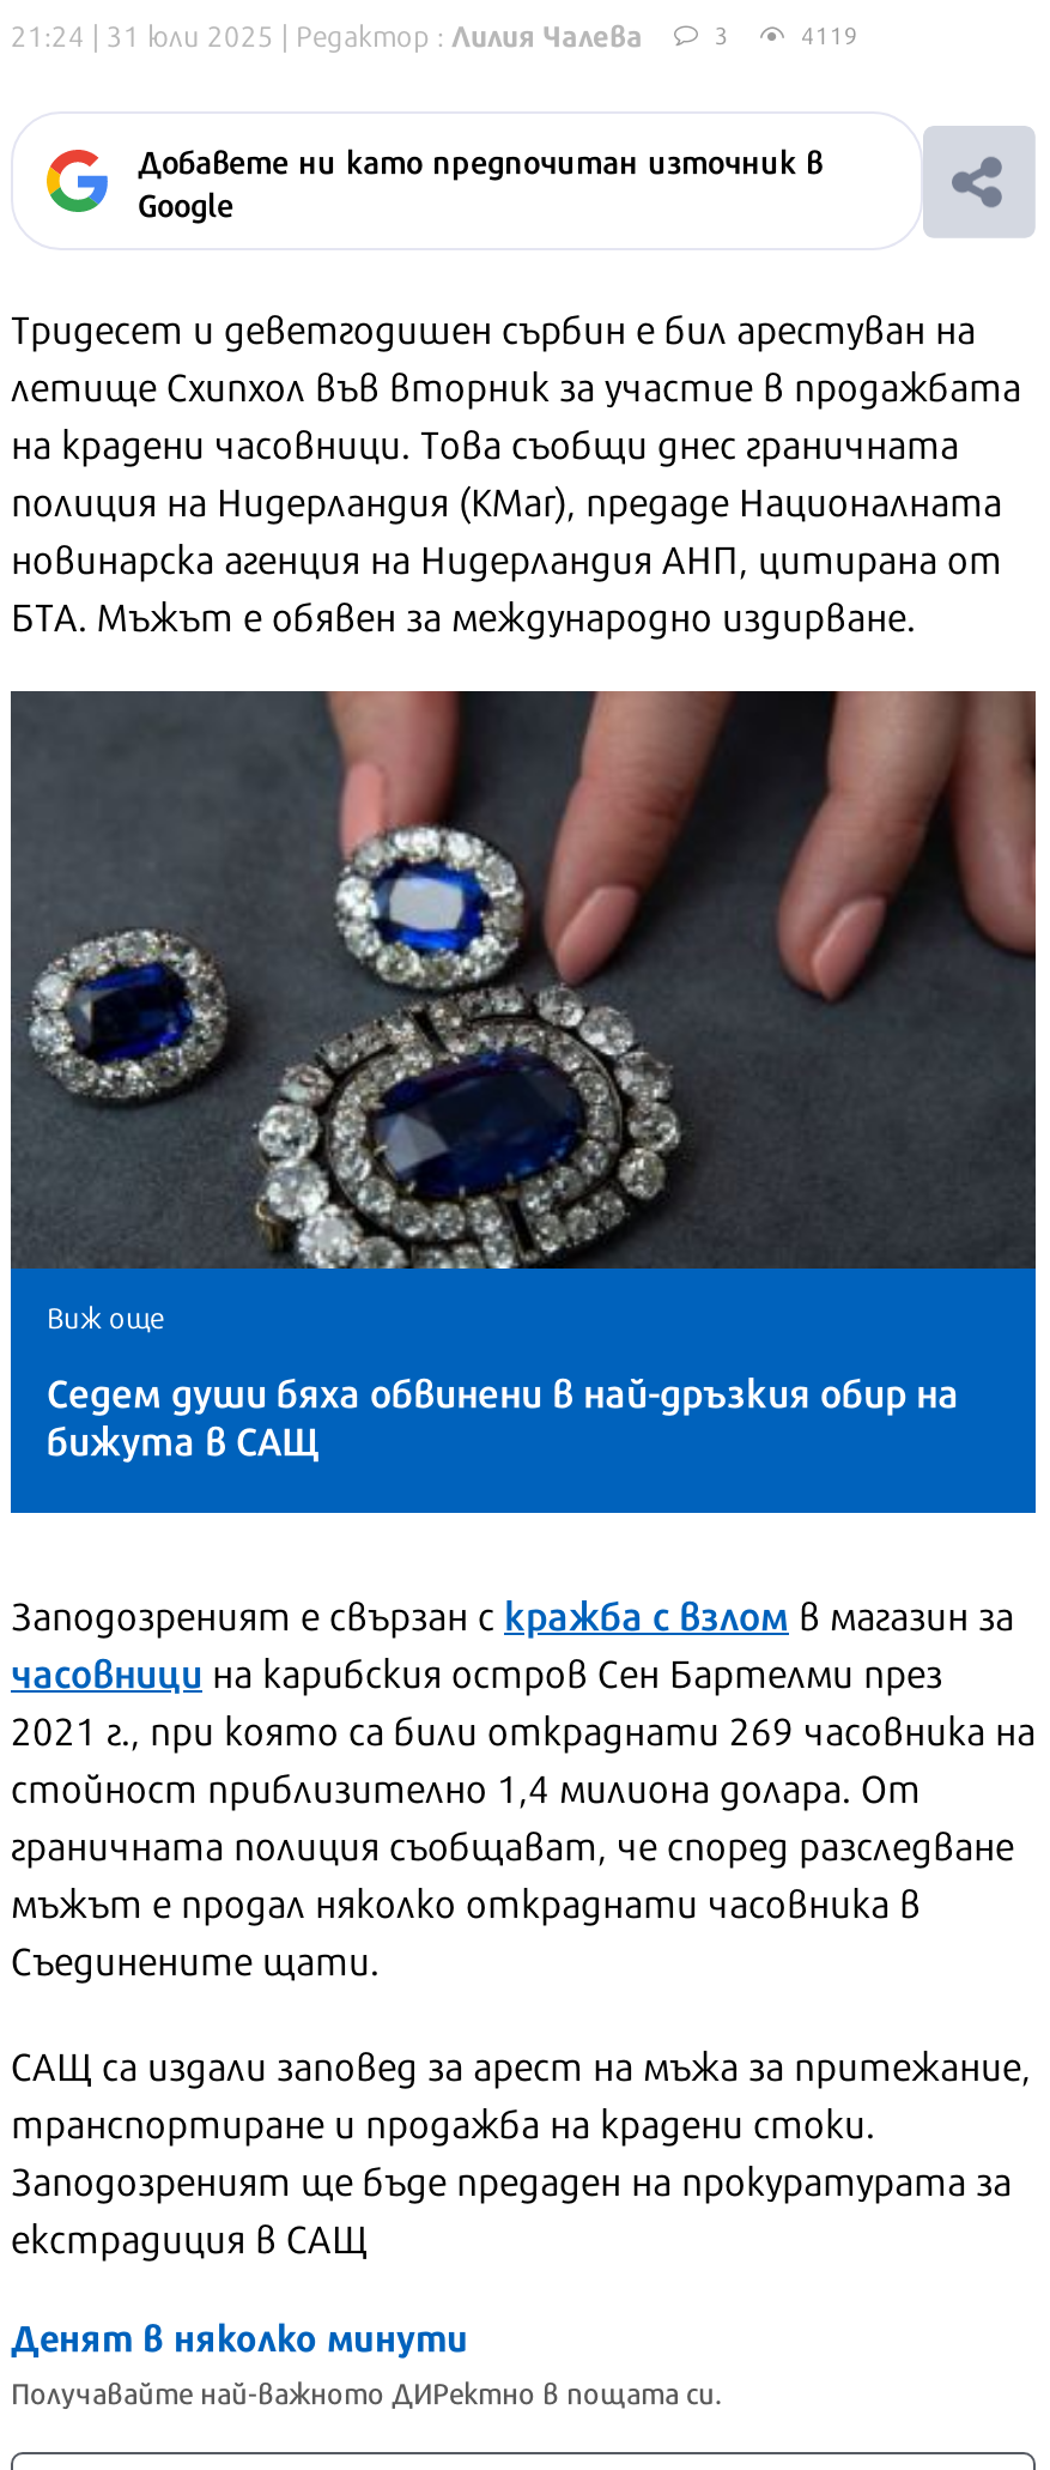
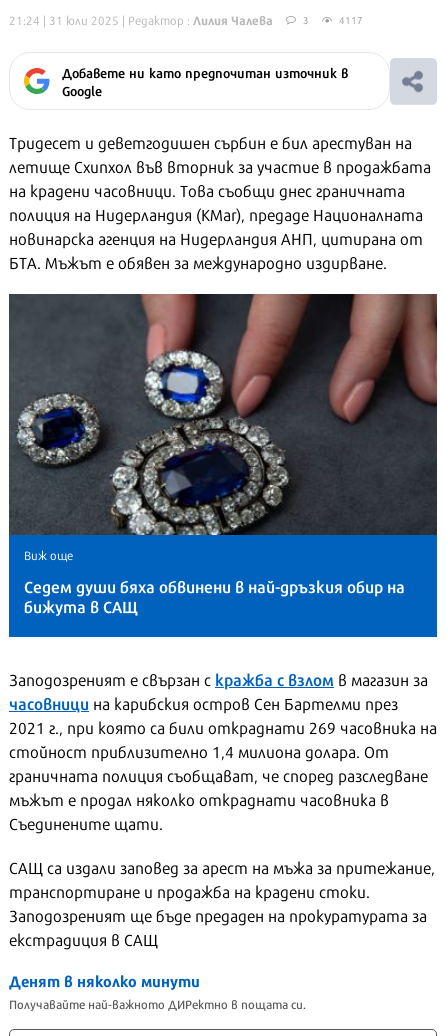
- 4119
+ 4117
